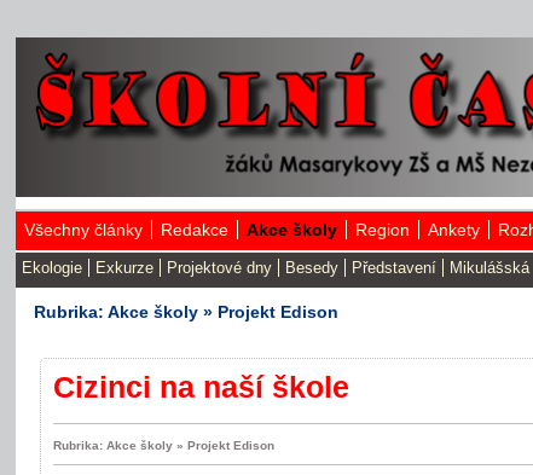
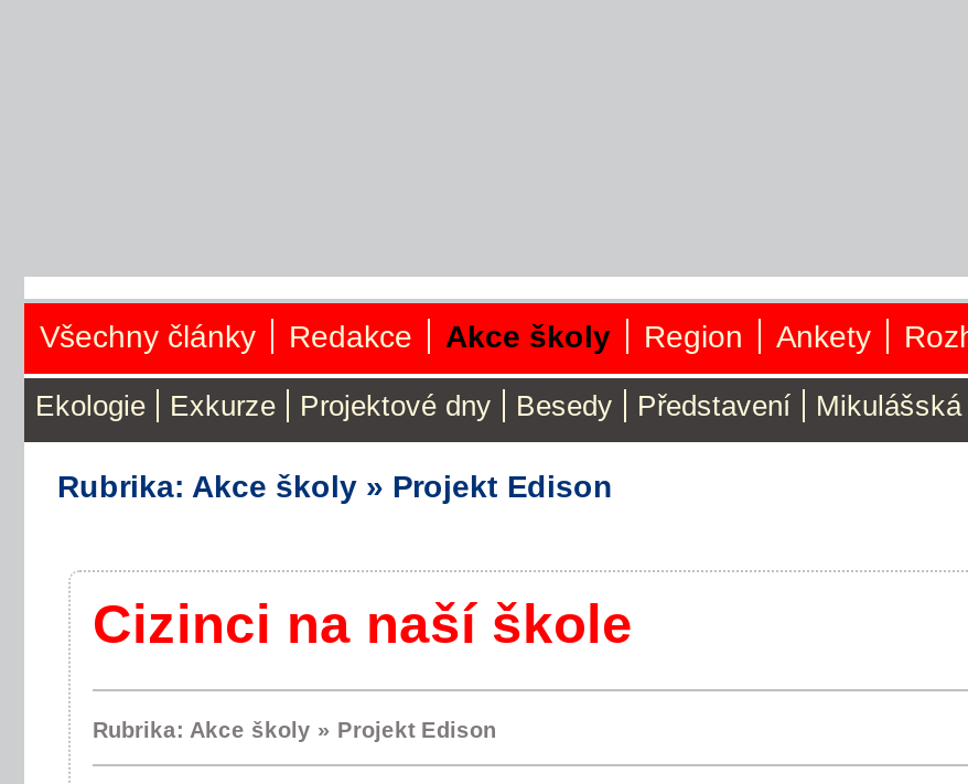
- [image]
